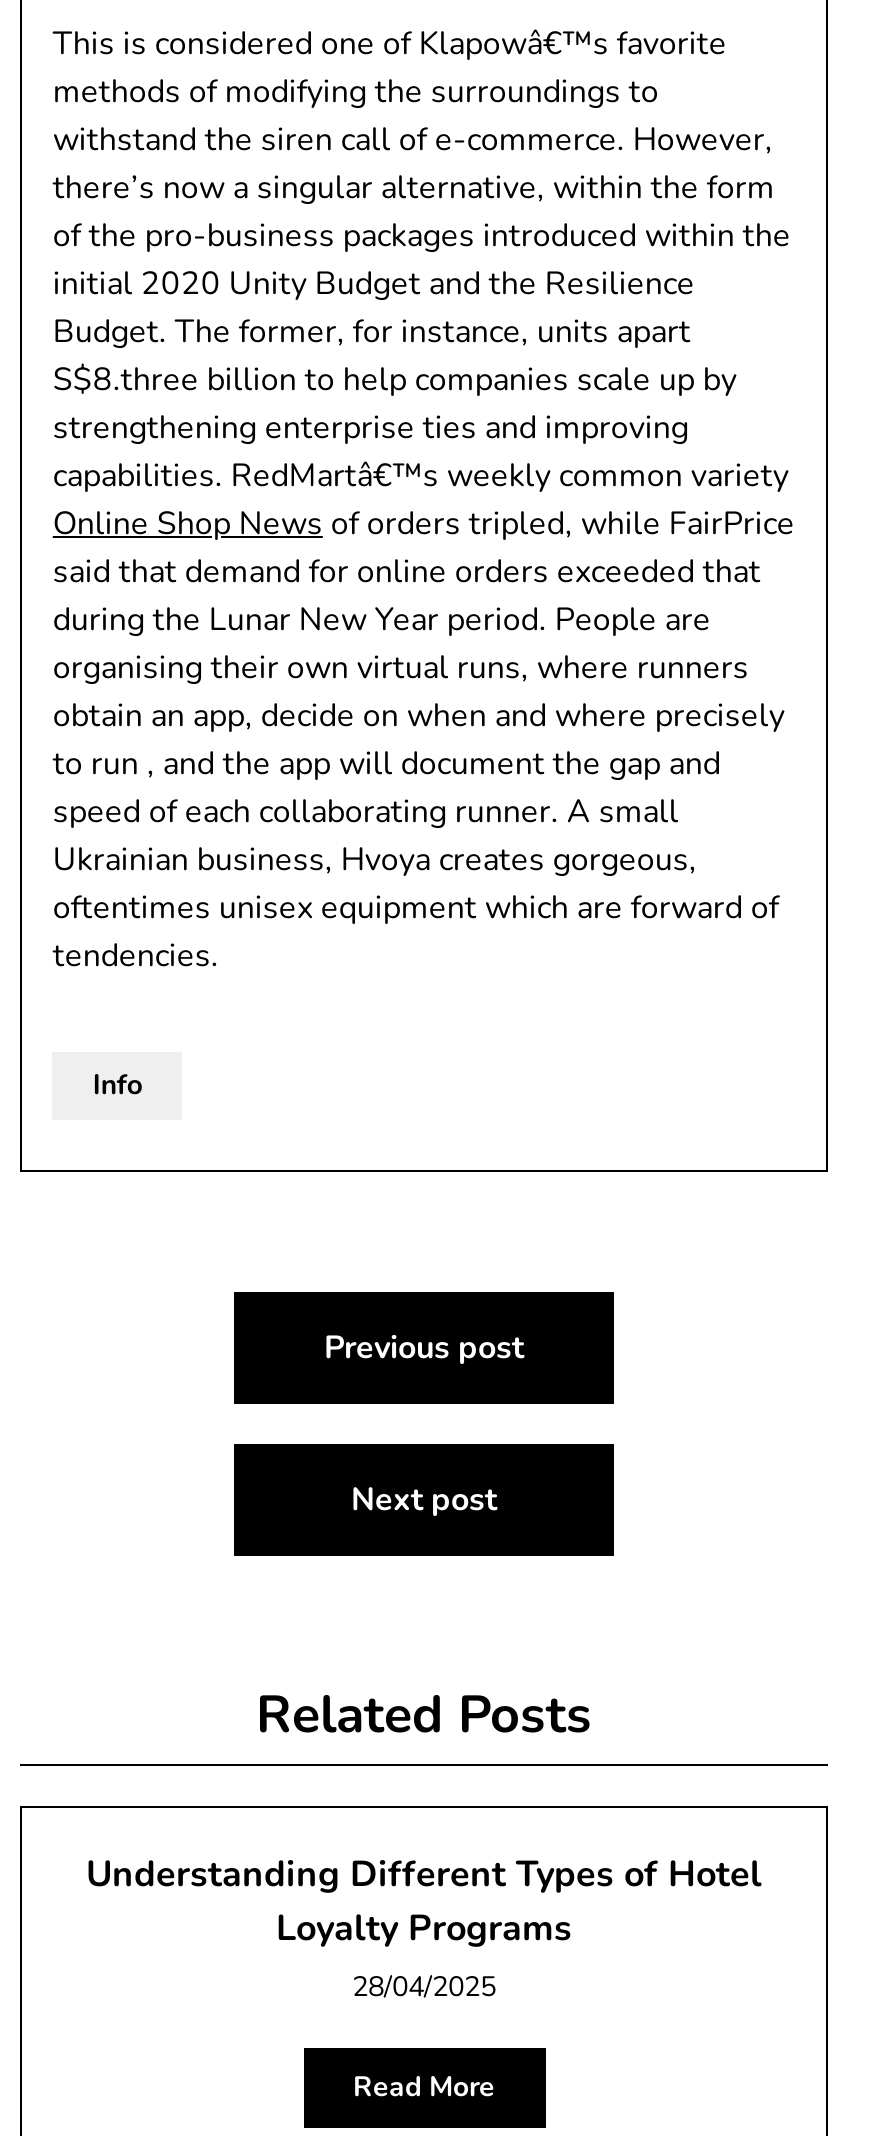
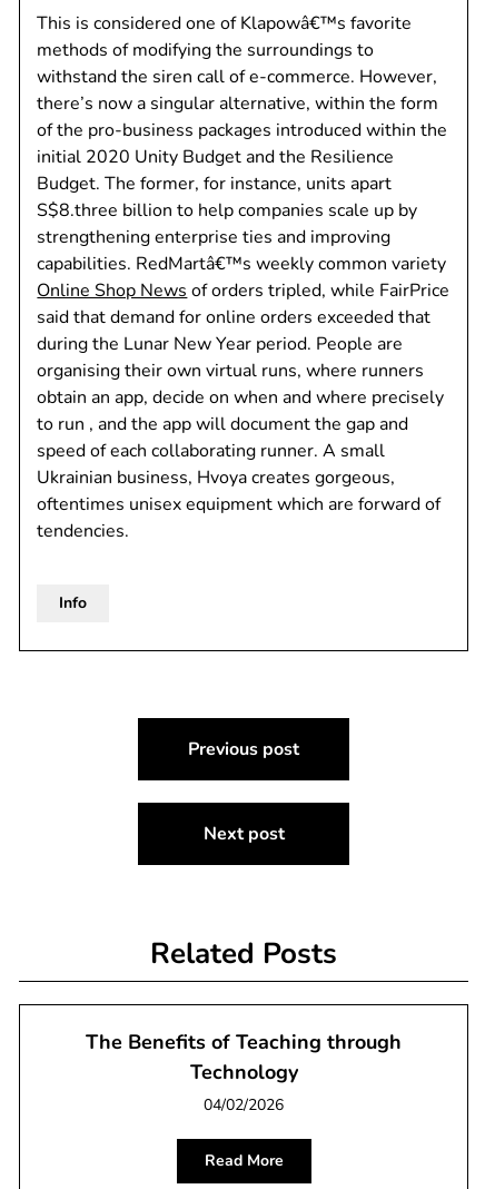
- Understanding Different Types of Hotel
- Loyalty Programs
- 28/04/2025
+ The Benefits of Teaching through
+ Technology
+ 04/02/2026
